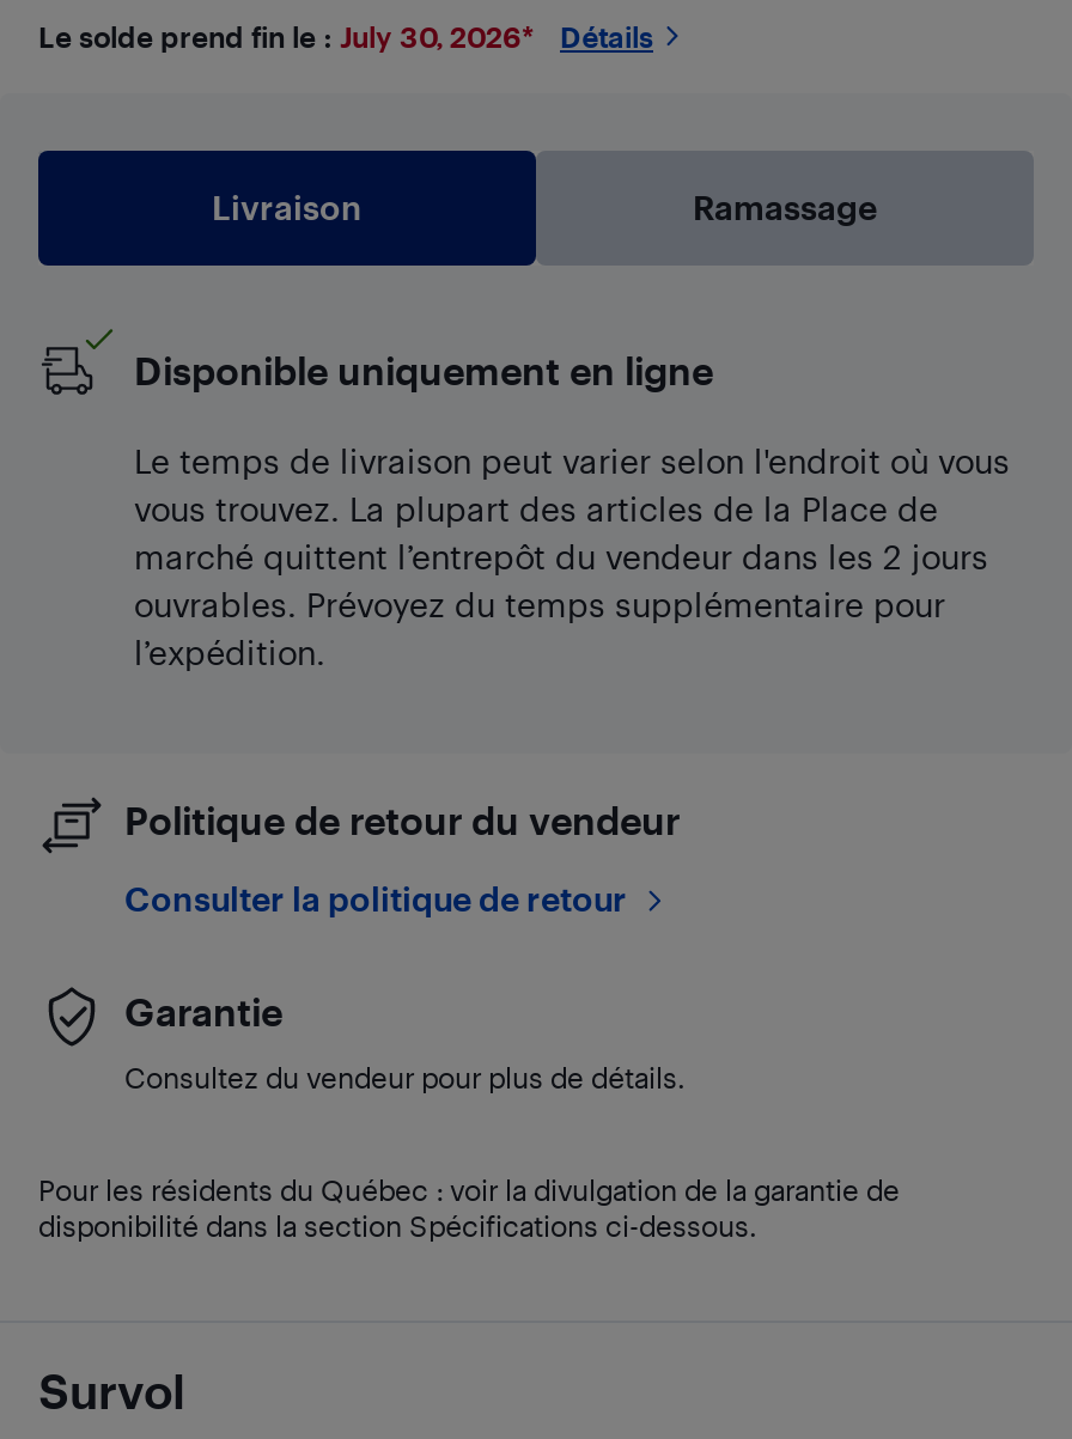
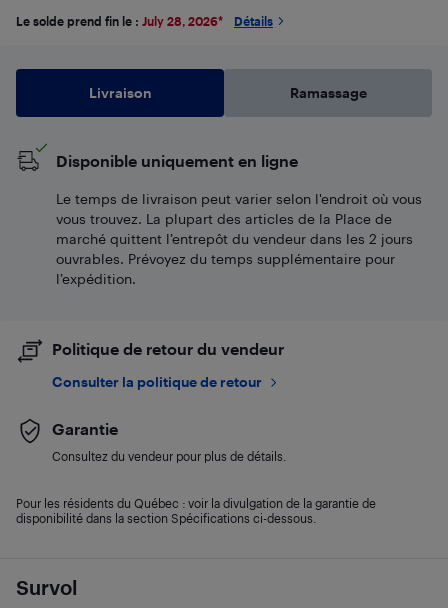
- Le solde prend fin le : July 30, 2026*
+ Le solde prend fin le : July 28, 2026*
